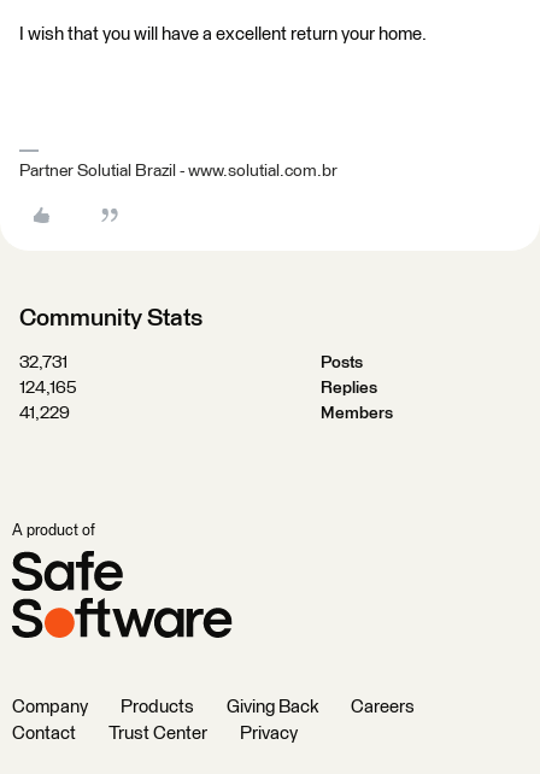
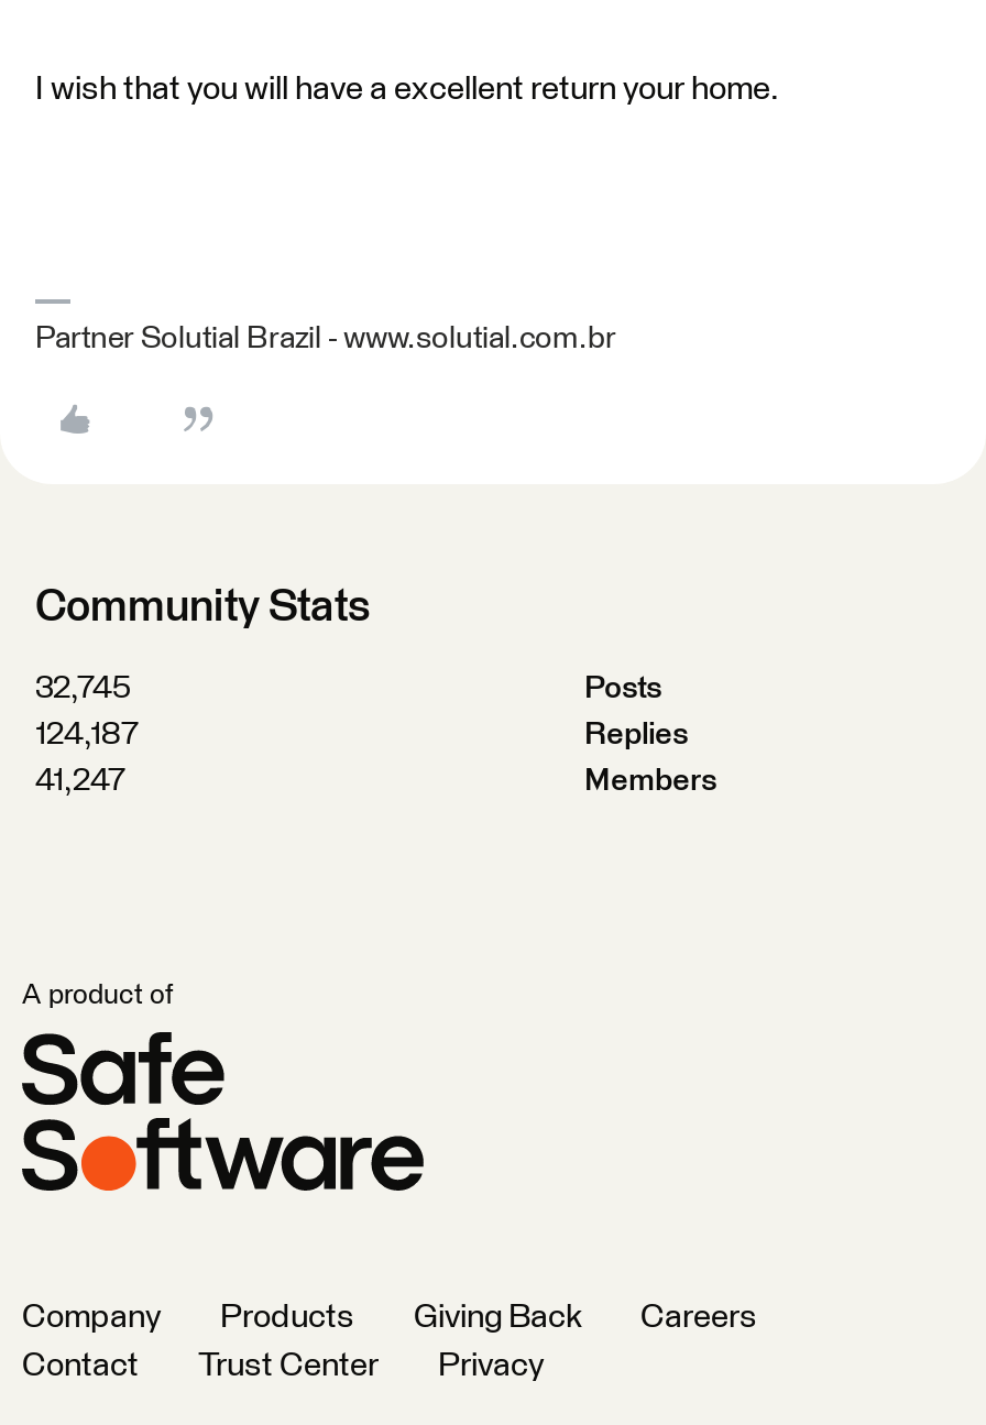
- 32,731
+ 32,745

- 124,165
+ 124,187

- 41,229
+ 41,247
